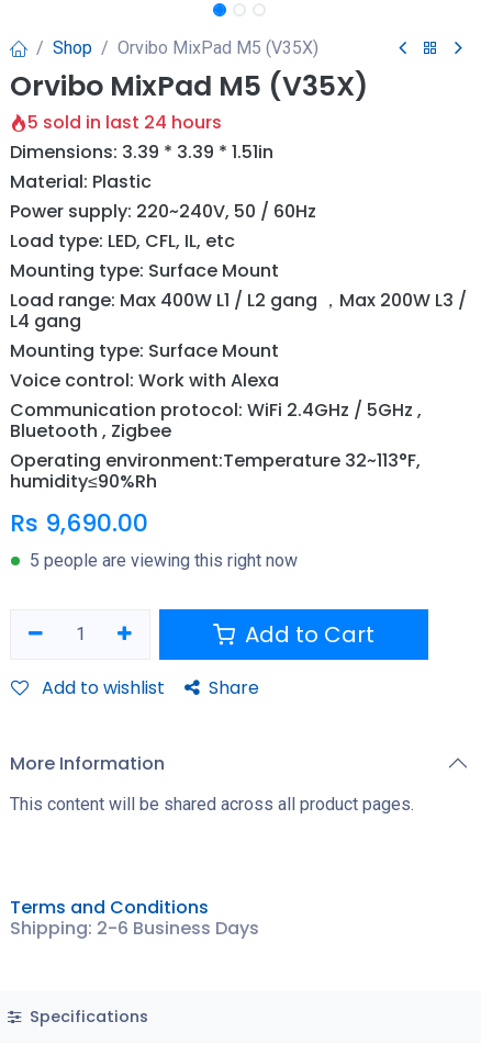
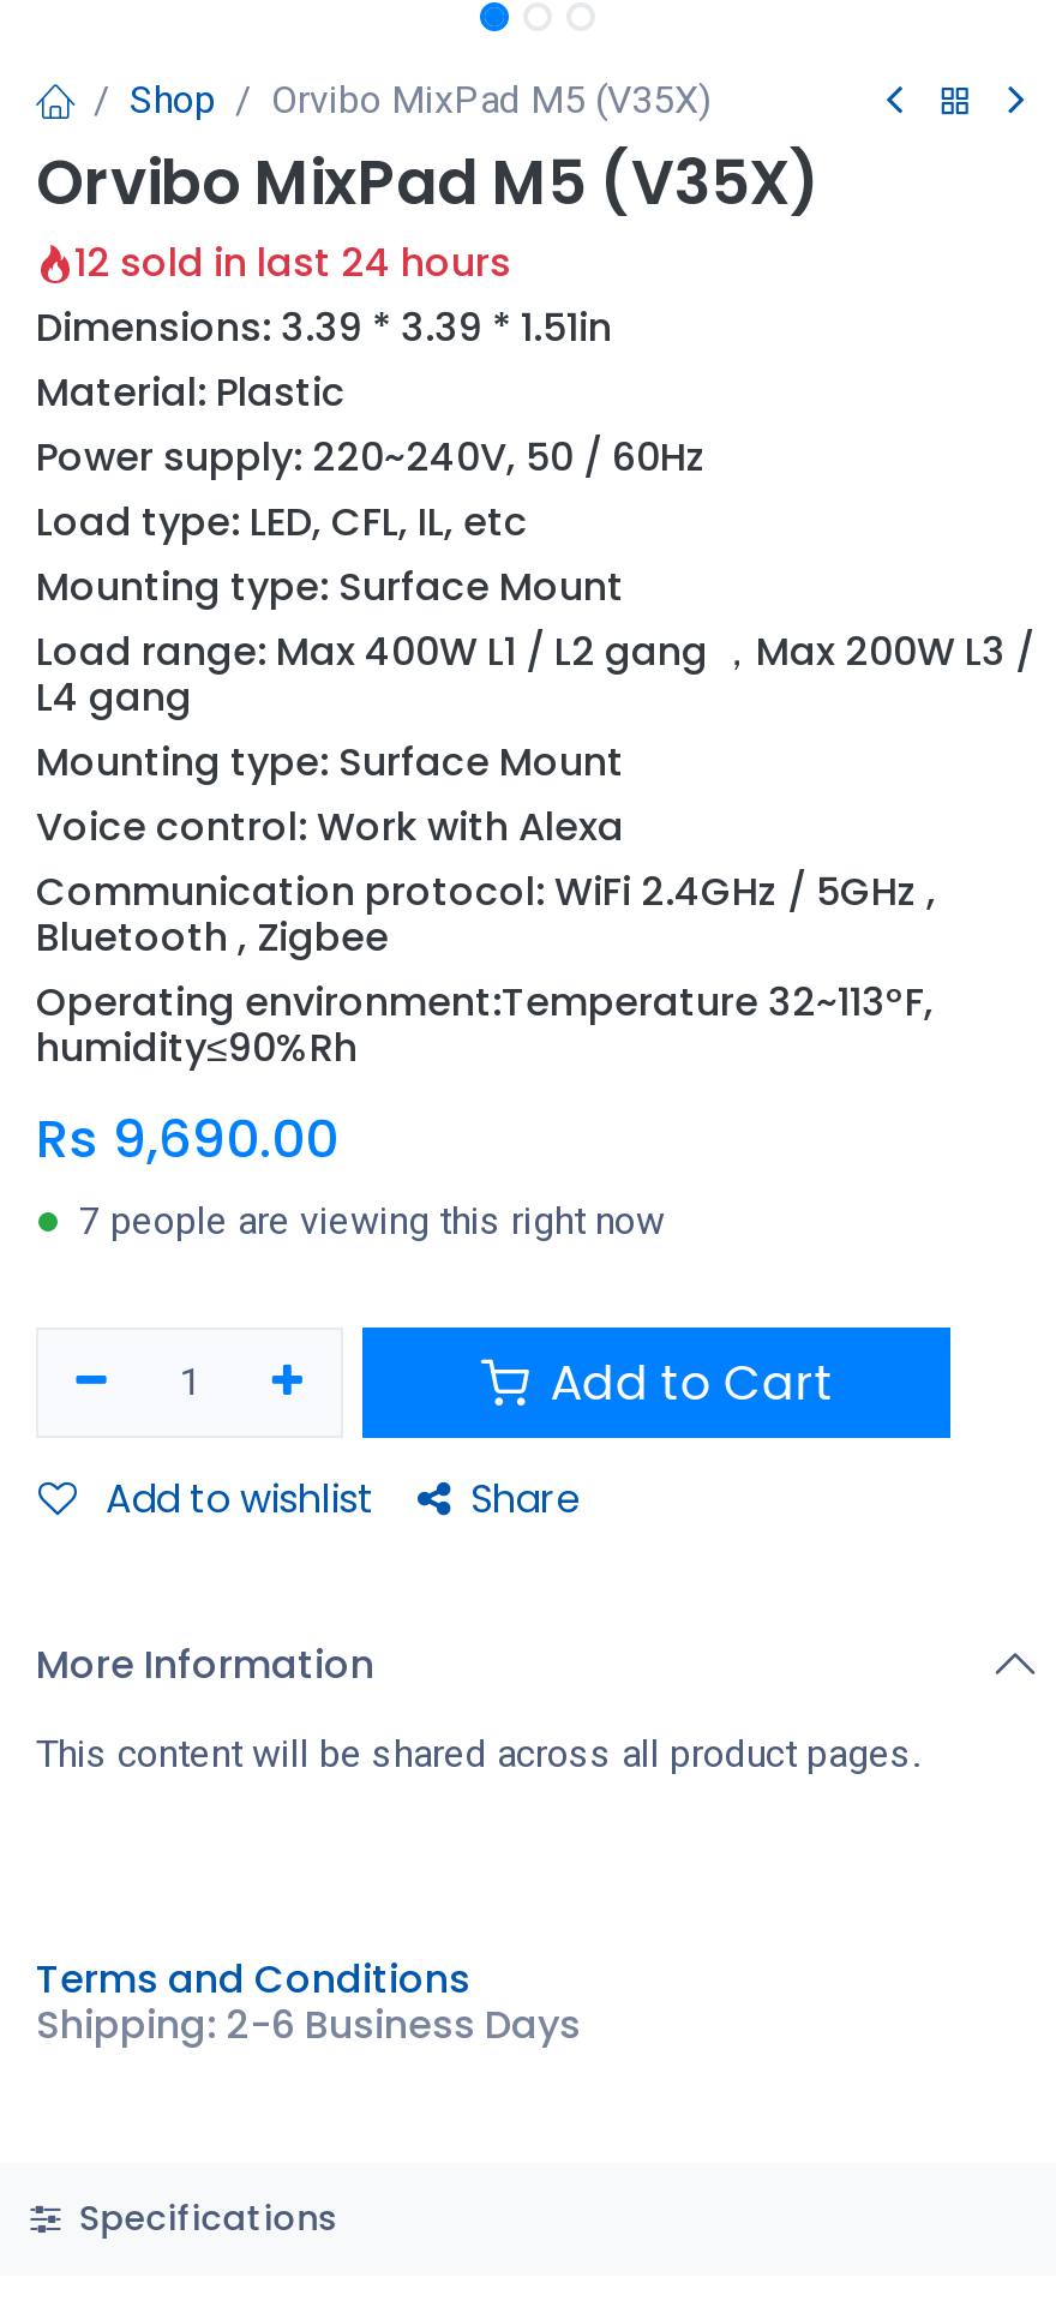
- 5 sold in last 24 hours
+ 12 sold in last 24 hours

- 5 people are viewing this right now
+ 7 people are viewing this right now
